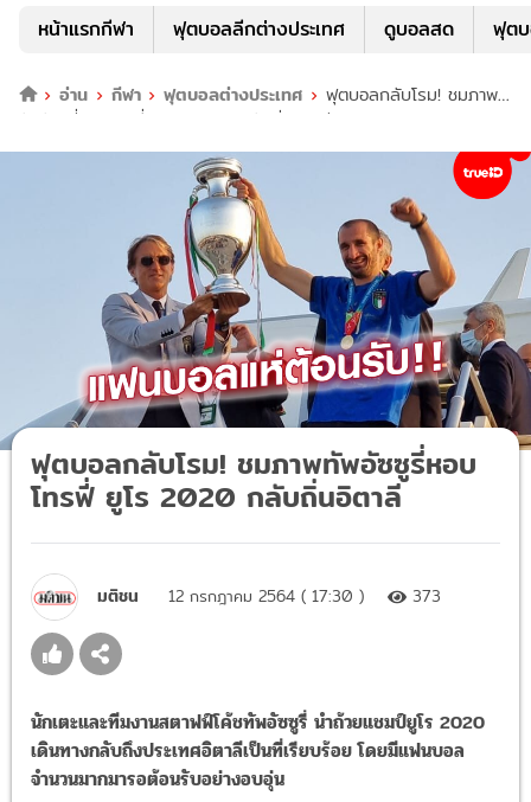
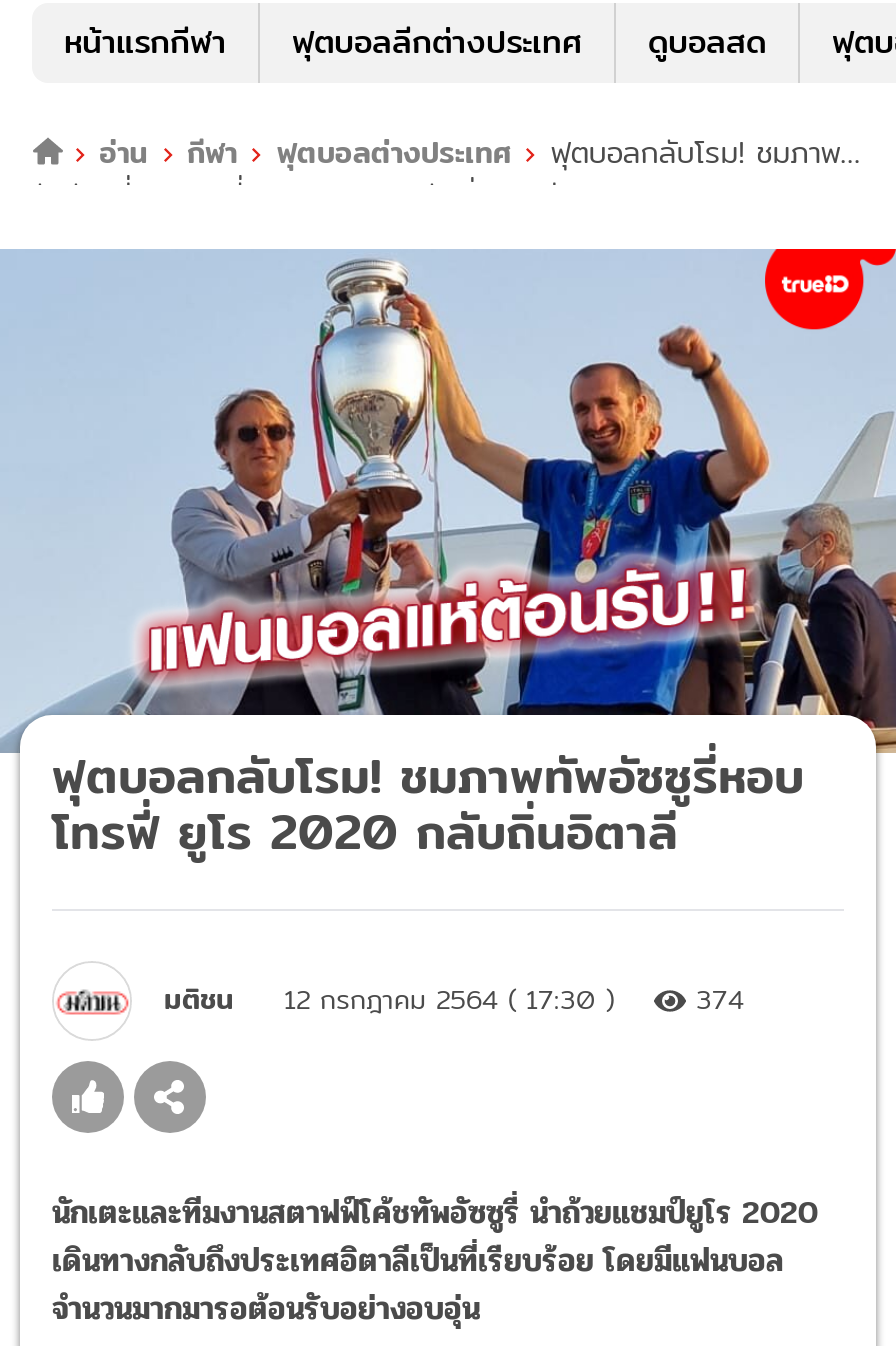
- 373
+ 374
